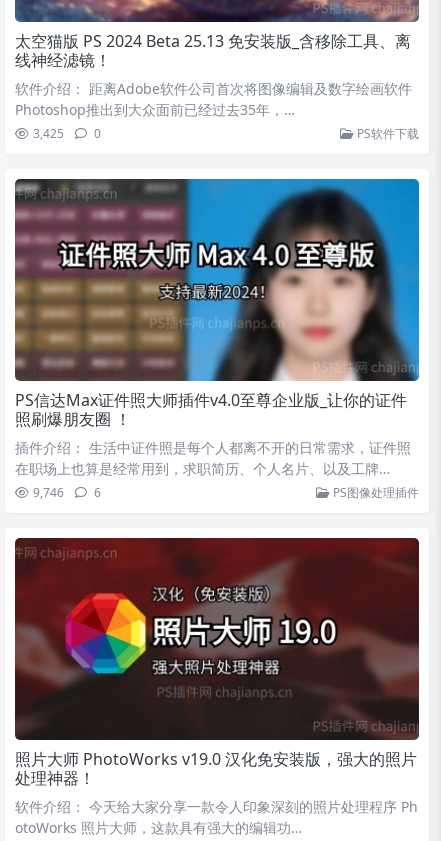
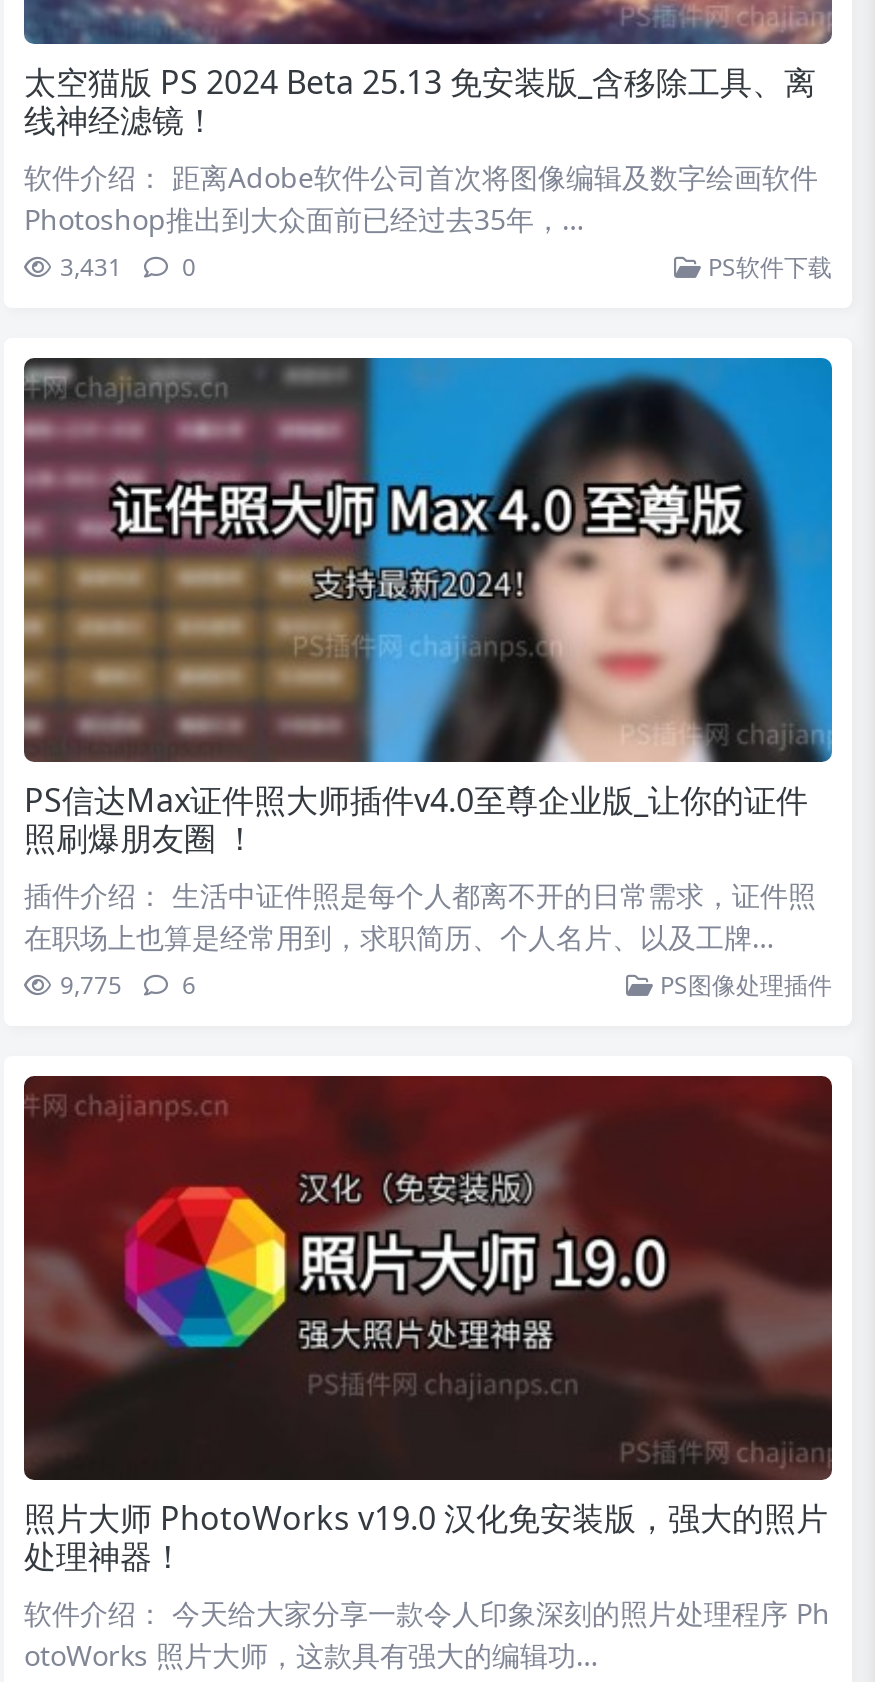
- 3,425 0
+ 3,431 0

- 9,746 6
+ 9,775 6
